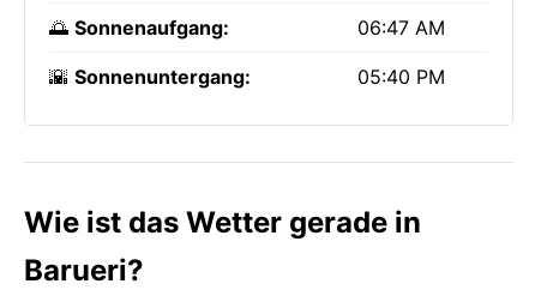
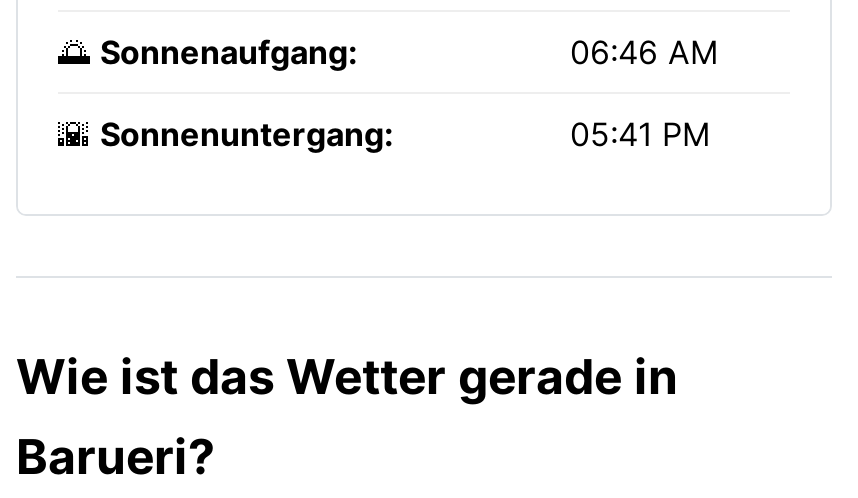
- 06:47 AM
+ 06:46 AM

- 05:40 PM
+ 05:41 PM
